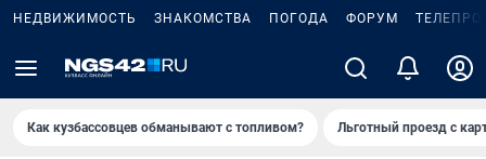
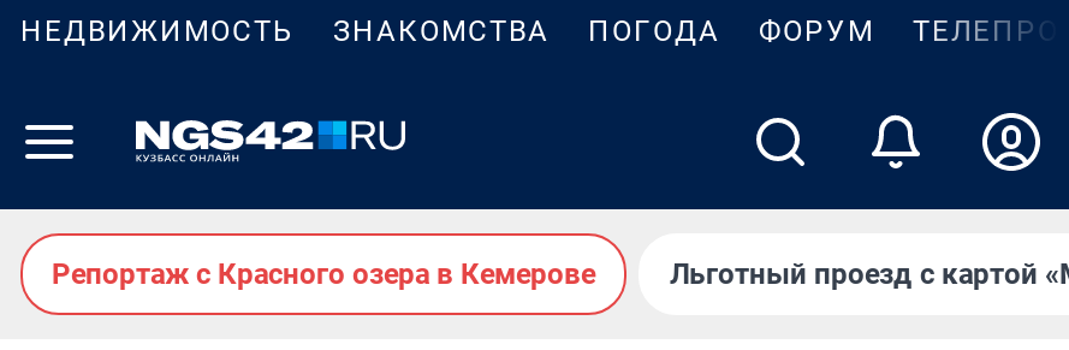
- Как кузбассовцев обманывают с топливом?
+ Репортаж с Красного озера в Кемерове
